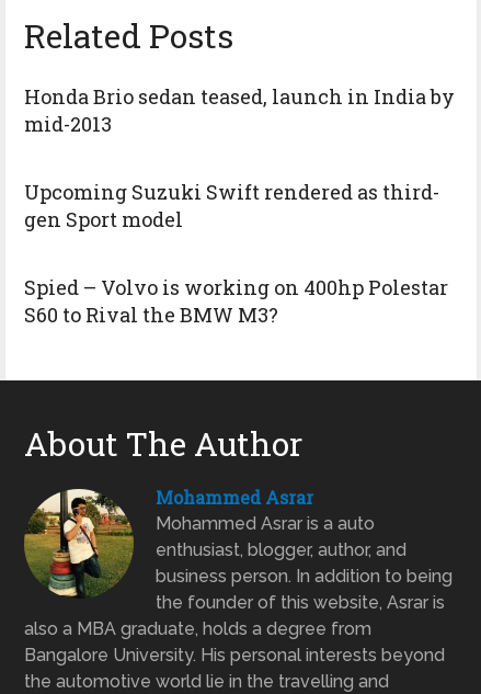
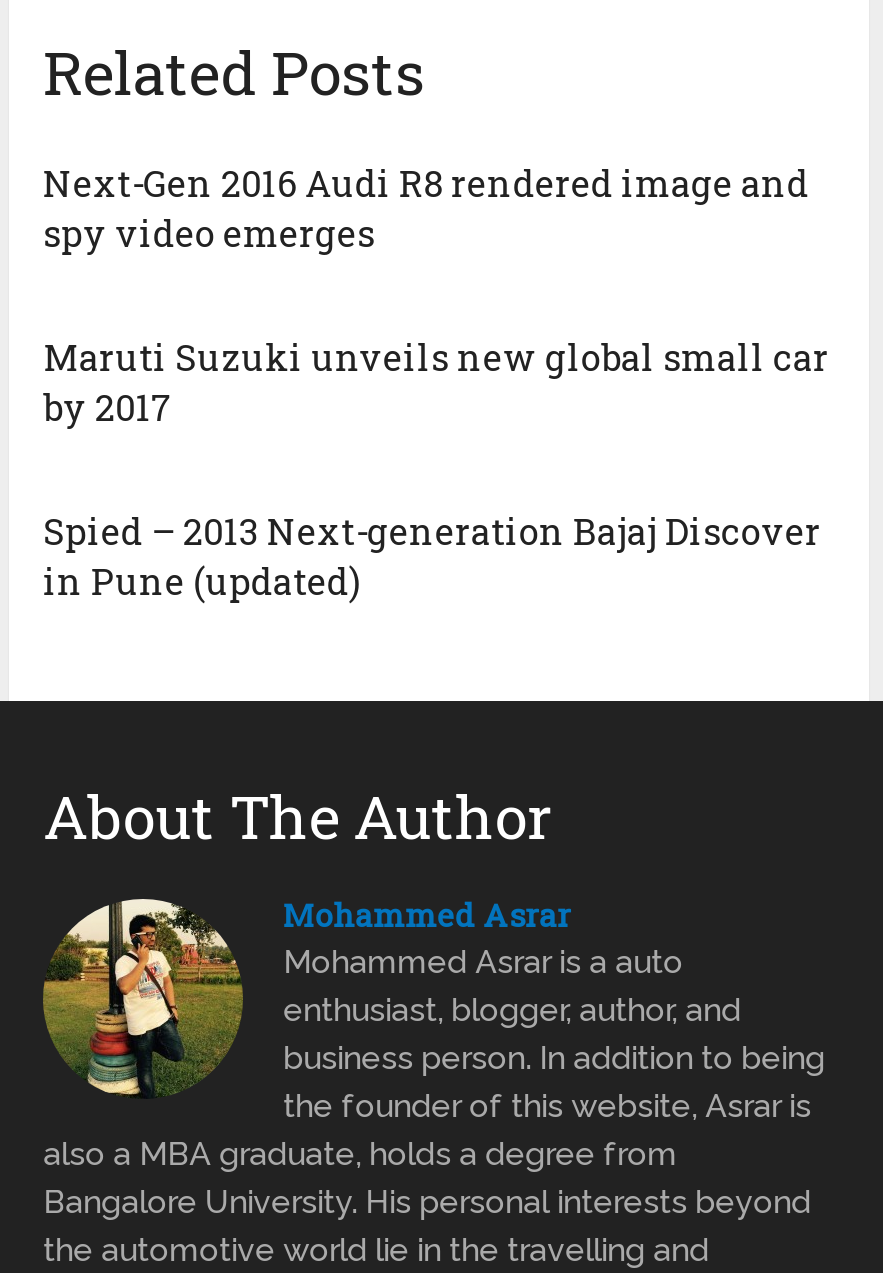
- Honda Brio sedan teased, launch in India by
- mid-2013
+ Next-Gen 2016 Audi R8 rendered image and
+ spy video emerges

- Upcoming Suzuki Swift rendered as third-
- gen Sport model
+ Maruti Suzuki unveils new global small car
+ by 2017

- Spied – Volvo is working on 400hp Polestar
- S60 to Rival the BMW M3?
+ Spied – 2013 Next-generation Bajaj Discover
+ in Pune (updated)
